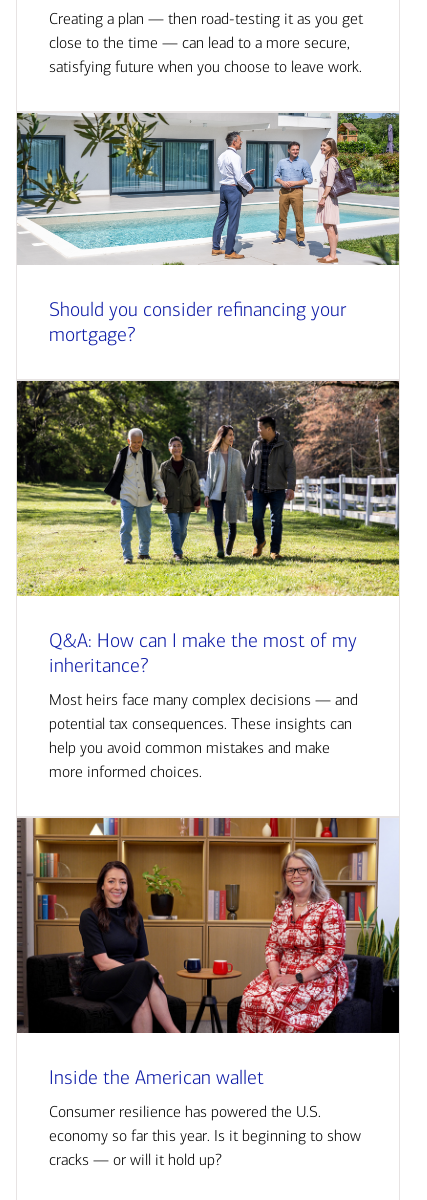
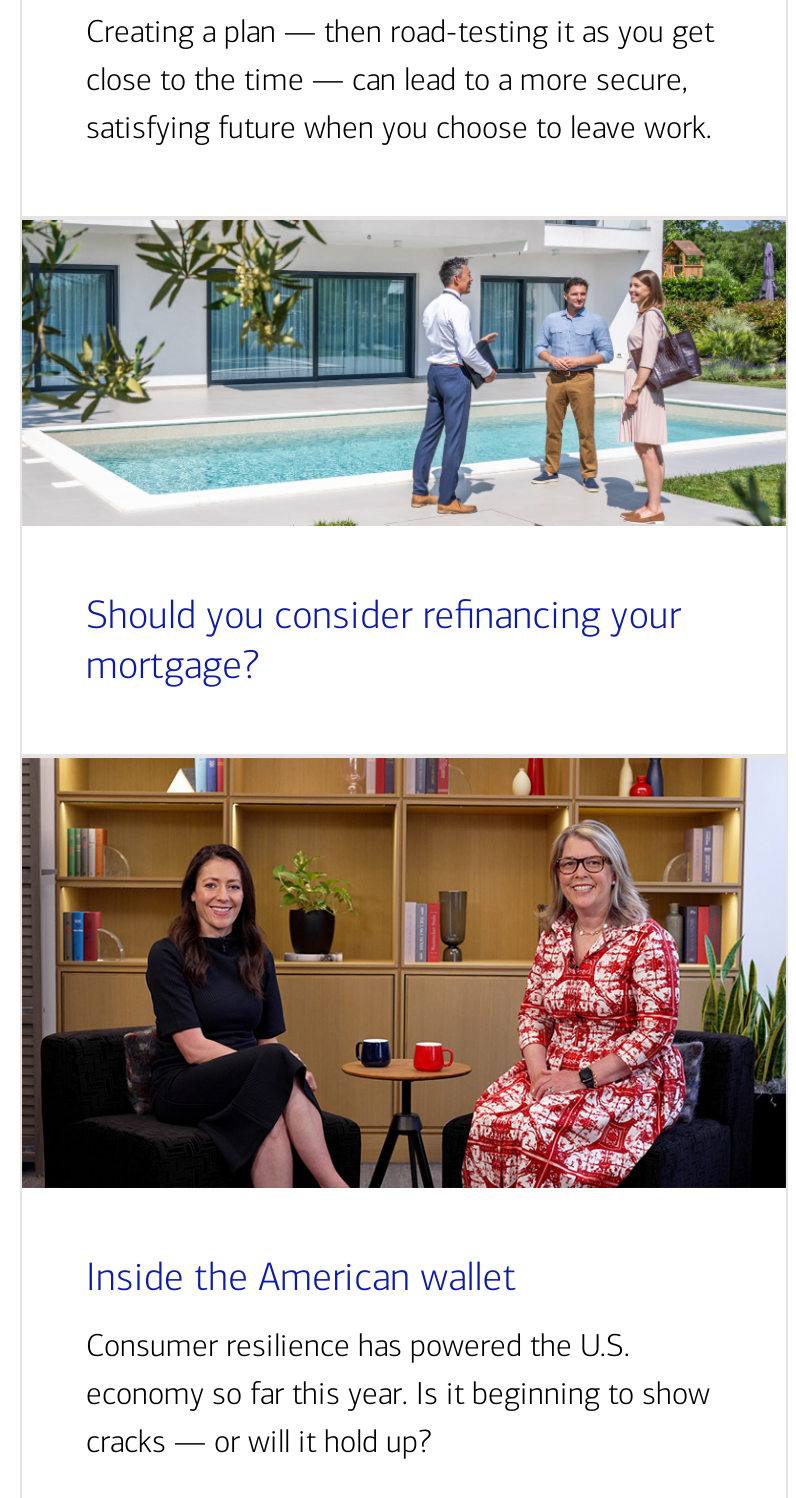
- [image]
- Q&A: How can I make the most of my
- inheritance?
- Most heirs face many complex decisions — and
- potential tax consequences. These insights can
- help you avoid common mistakes and make
- more informed choices.
